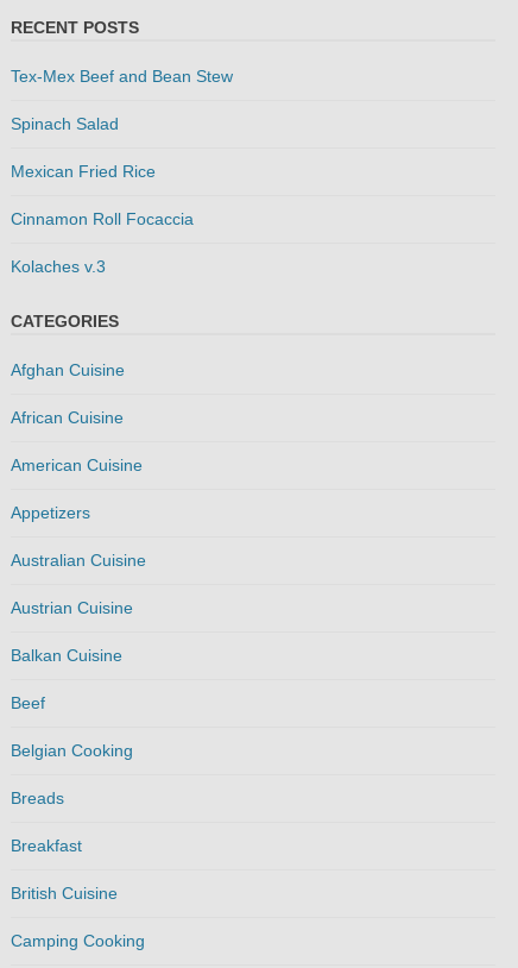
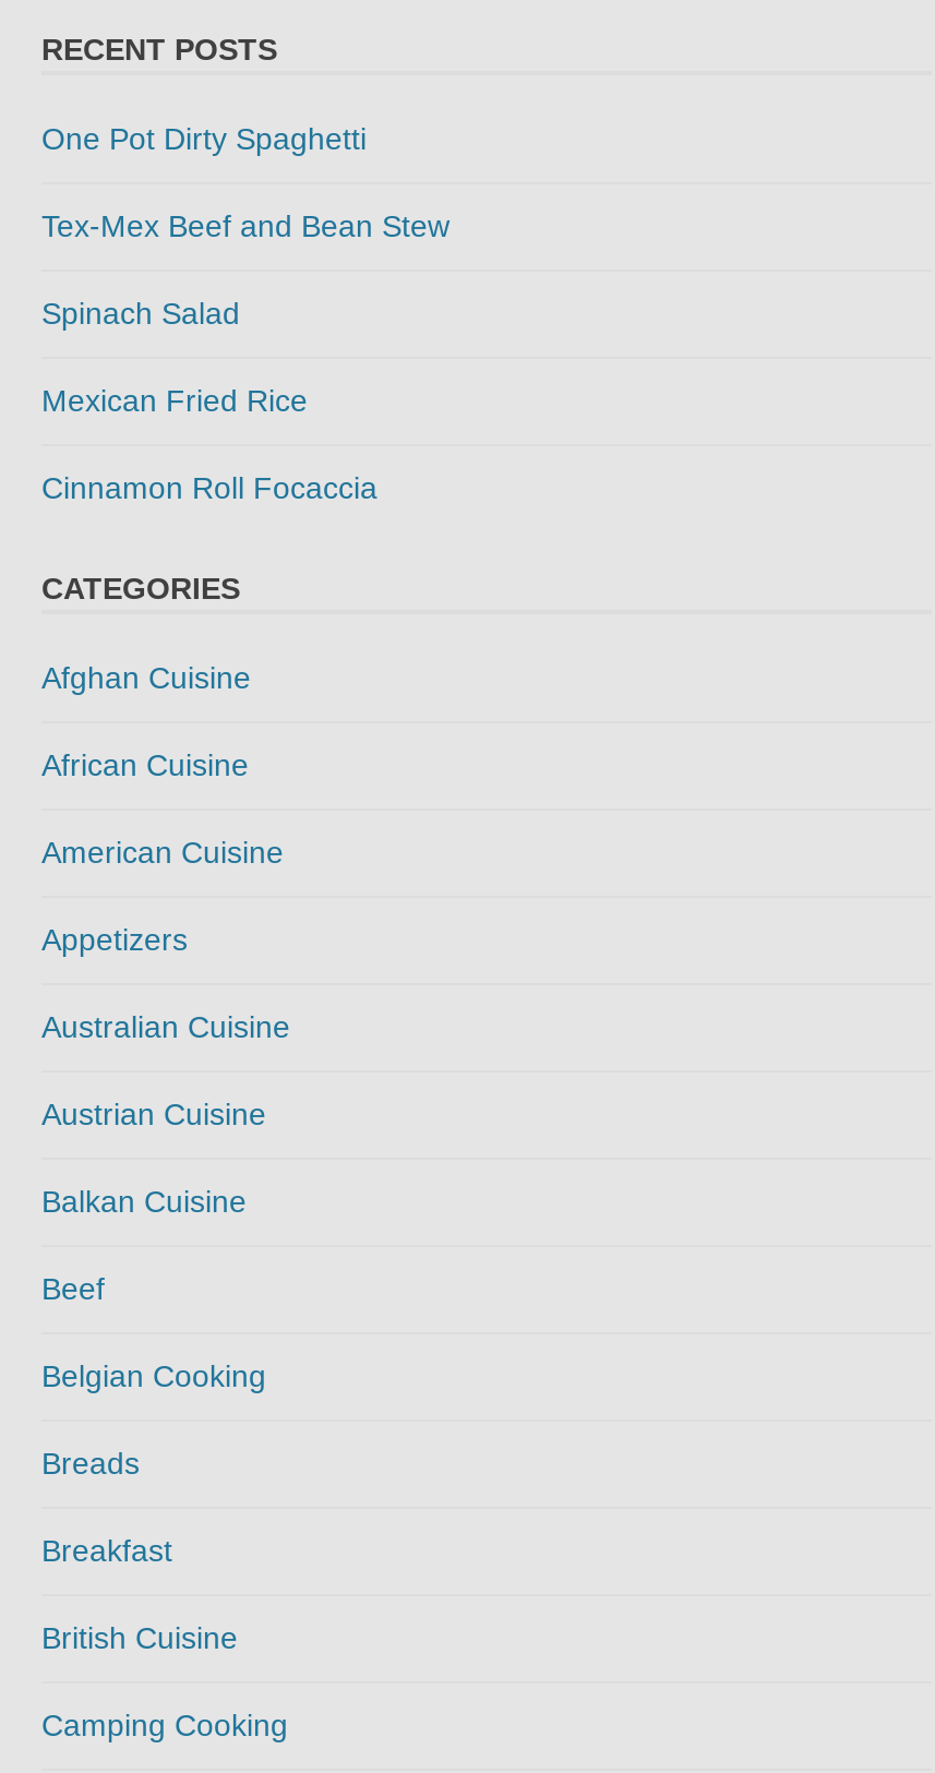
+ One Pot Dirty Spaghetti

moved down: Tex-Mex Beef and Bean Stew | Spinach Salad | Mexican Fried Rice | Cinnamon Roll Focaccia

- Kolaches v.3
